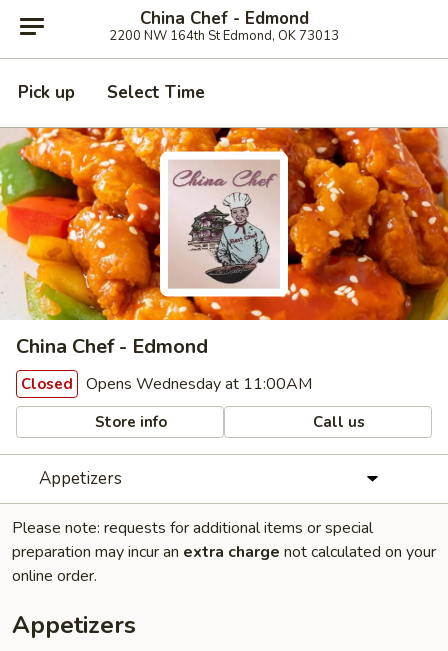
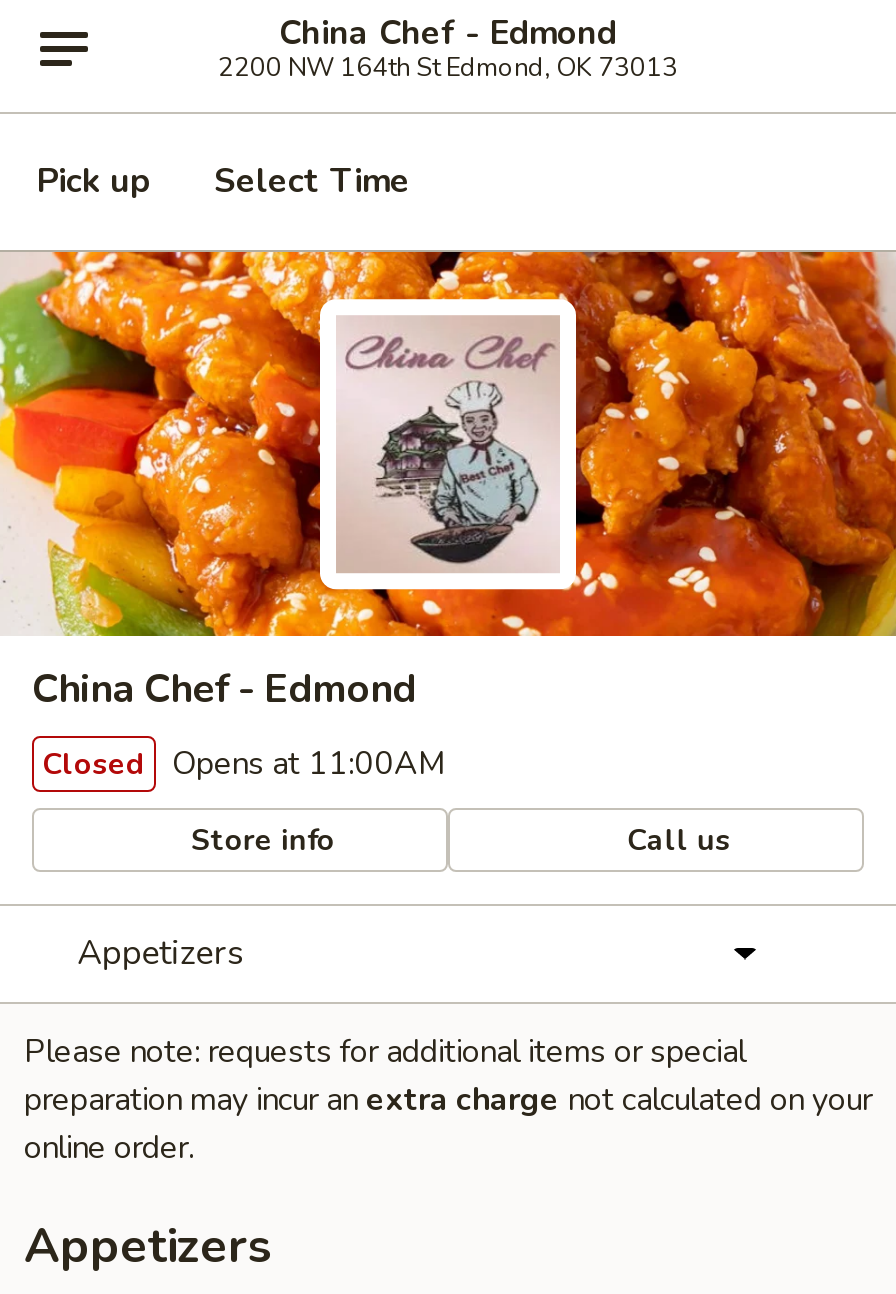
- Closed Opens Wednesday at 11:00AM
+ Closed Opens at 11:00AM
